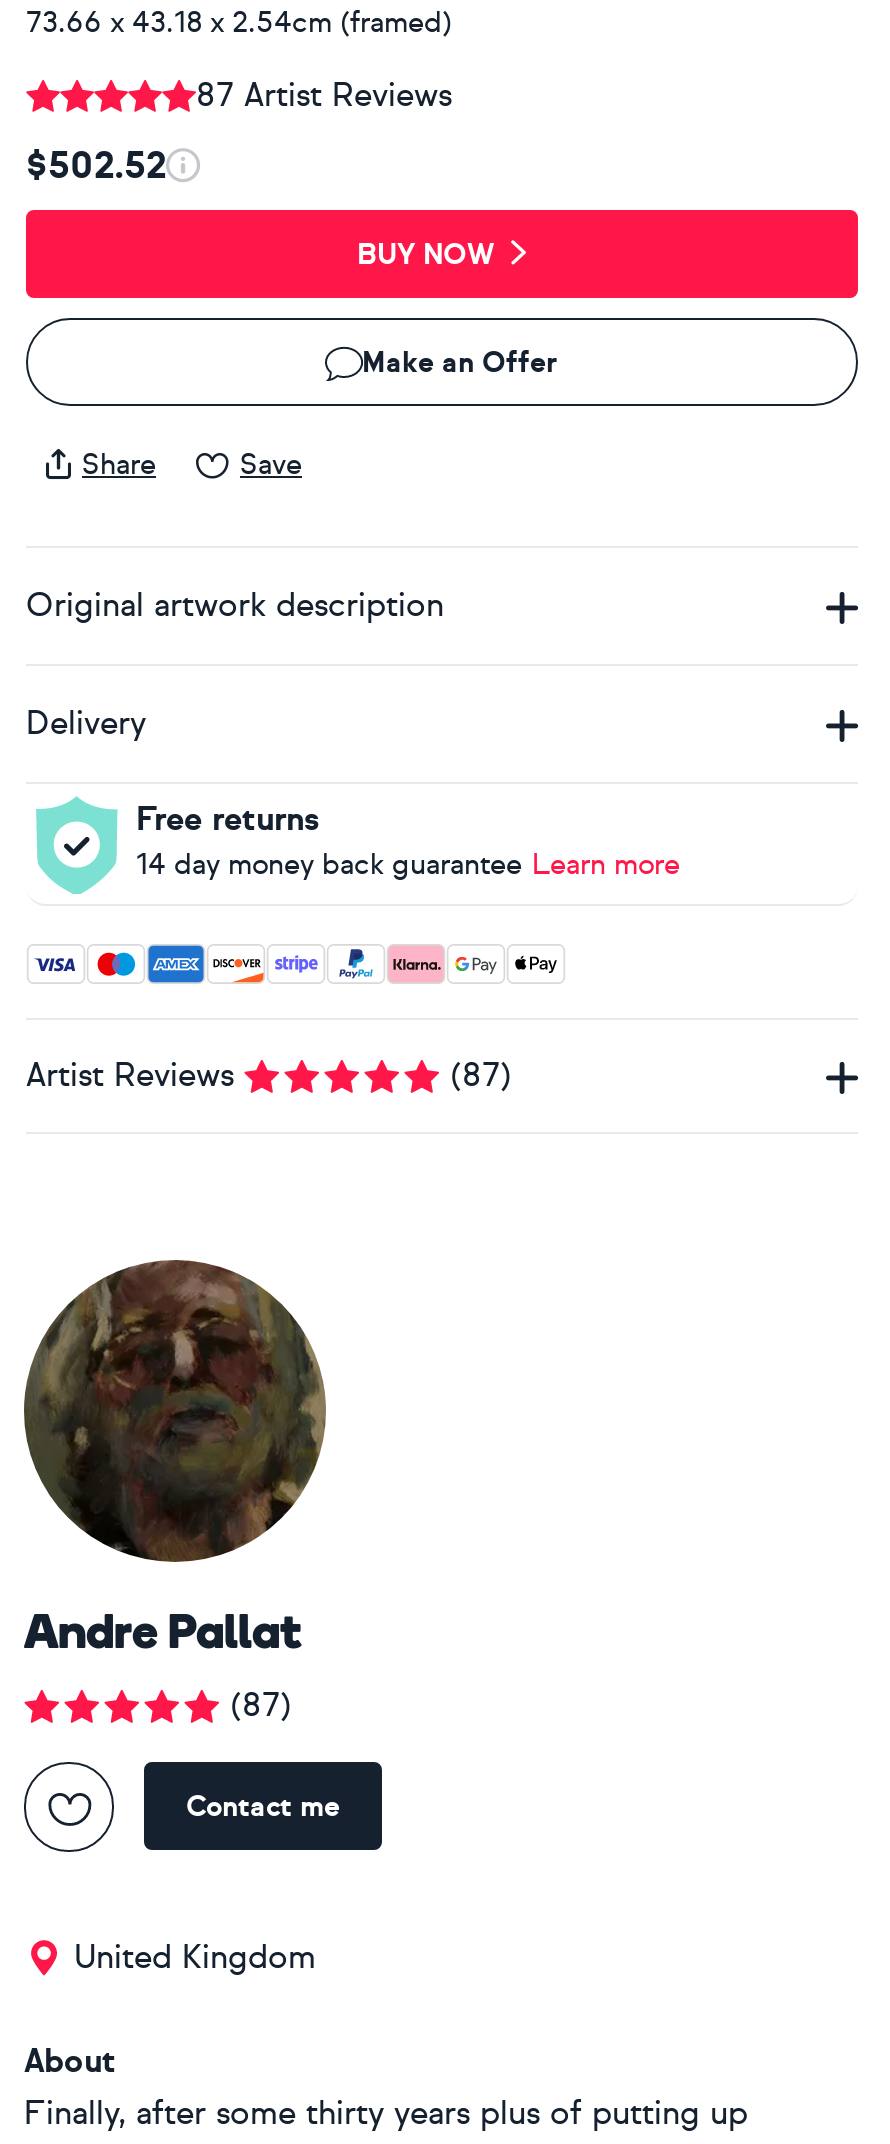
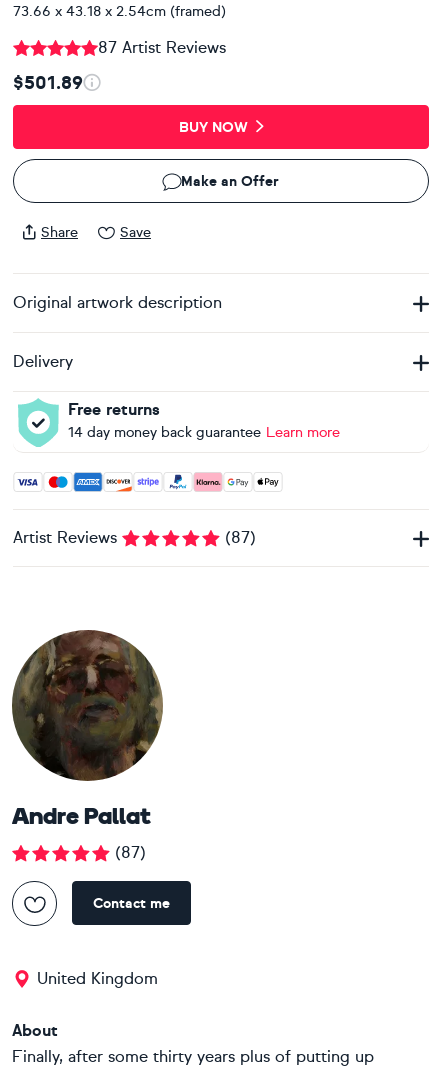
- $502.52
+ $501.89
